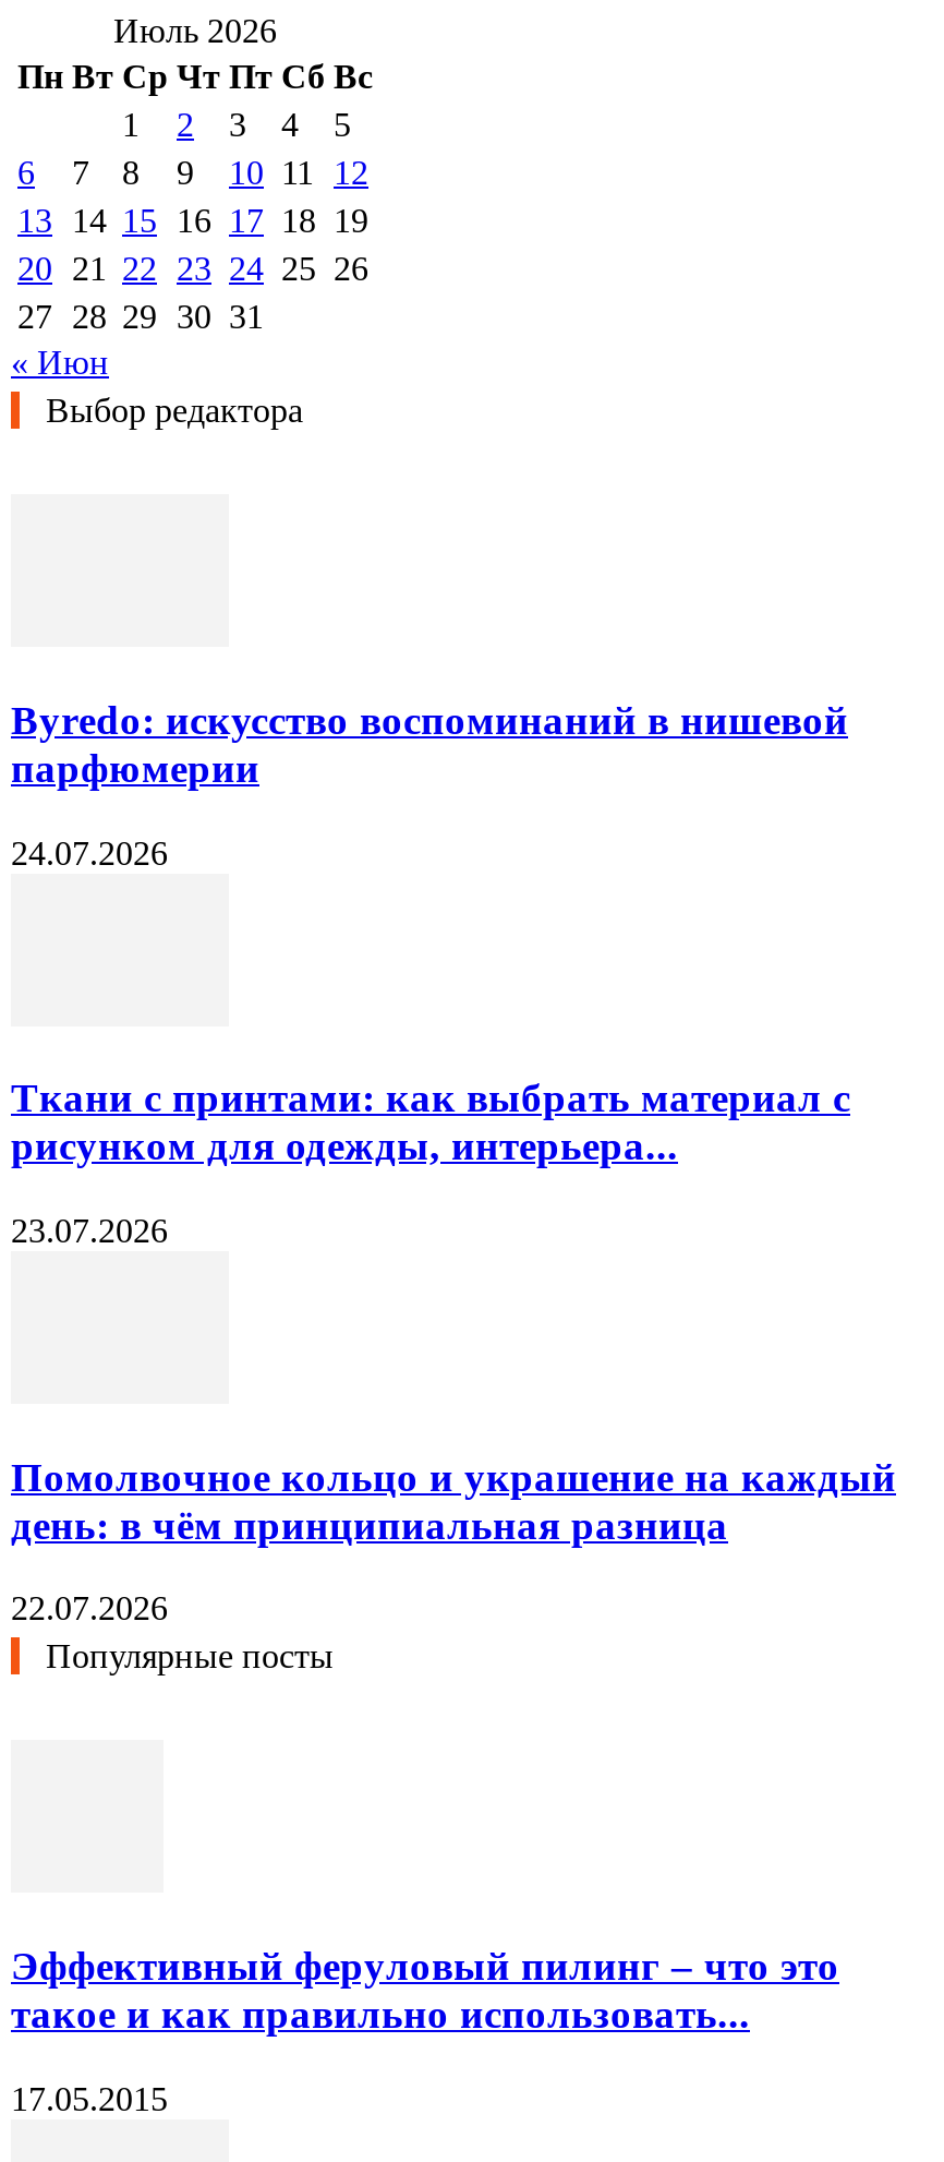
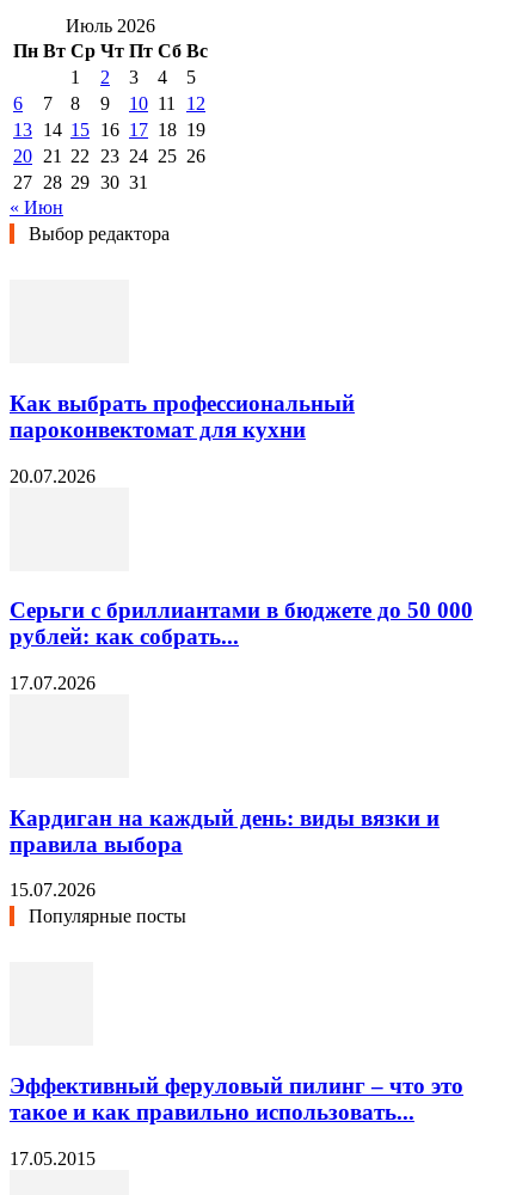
- Byredo: искусство воспоминаний в нишевой
- парфюмерии
+ Как выбрать профессиональный
+ пароконвектомат для кухни

- 24.07.2026
+ 20.07.2026

- Ткани с принтами: как выбрать материал с
- рисунком для одежды, интерьера...
+ Серьги с бриллиантами в бюджете до 50 000
+ рублей: как собрать...

- 23.07.2026
+ 17.07.2026

- Помолвочное кольцо и украшение на каждый
- день: в чём принципиальная разница
+ Кардиган на каждый день: виды вязки и
+ правила выбора

- 22.07.2026
+ 15.07.2026
